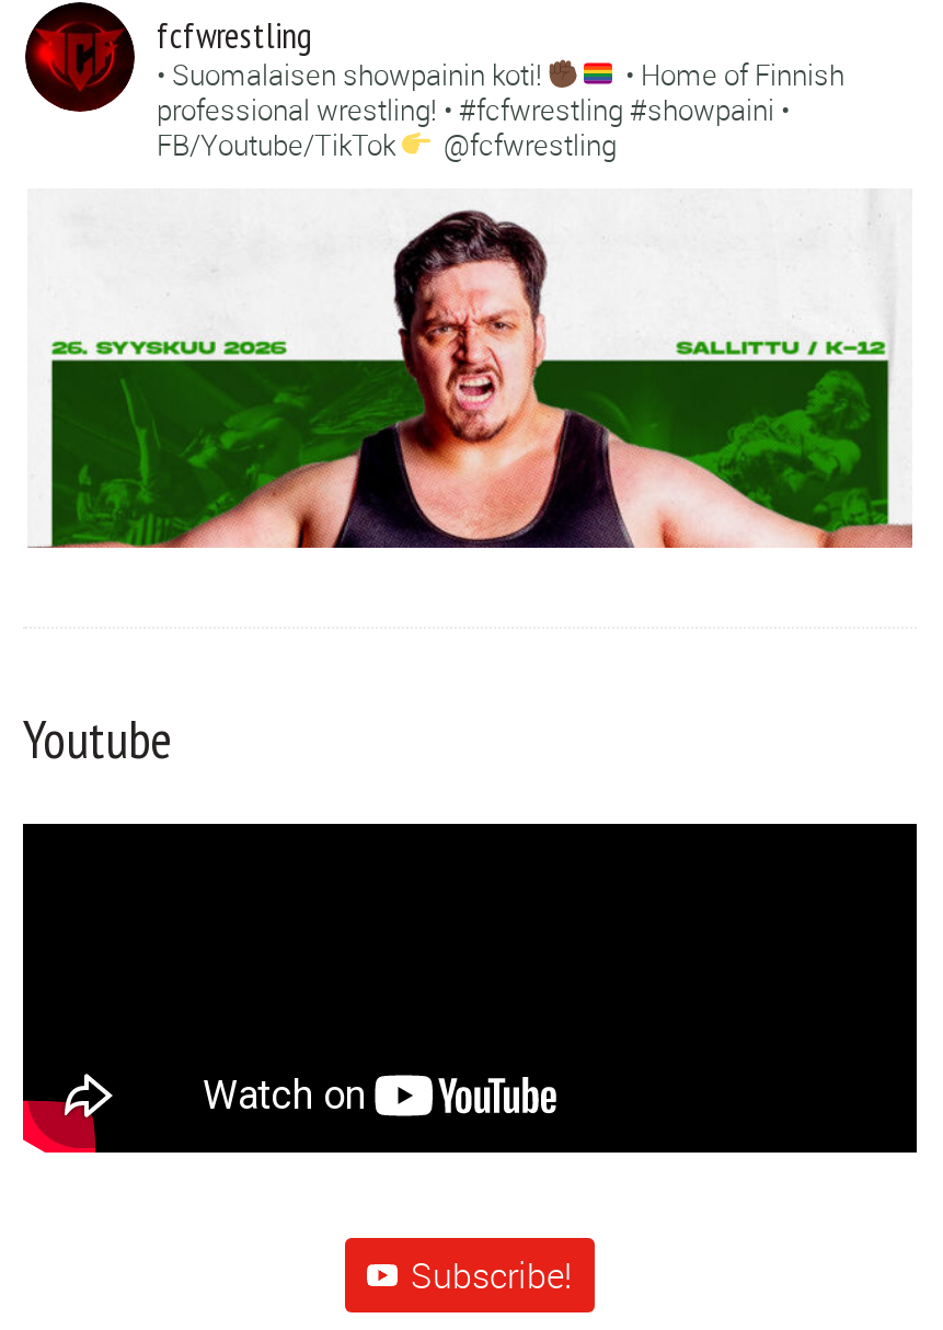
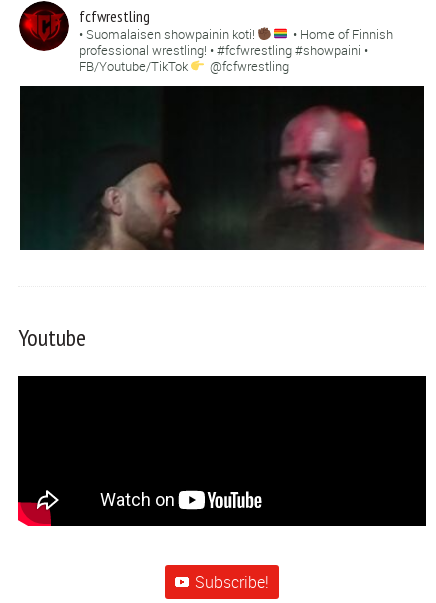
- [image]
+ [image]
